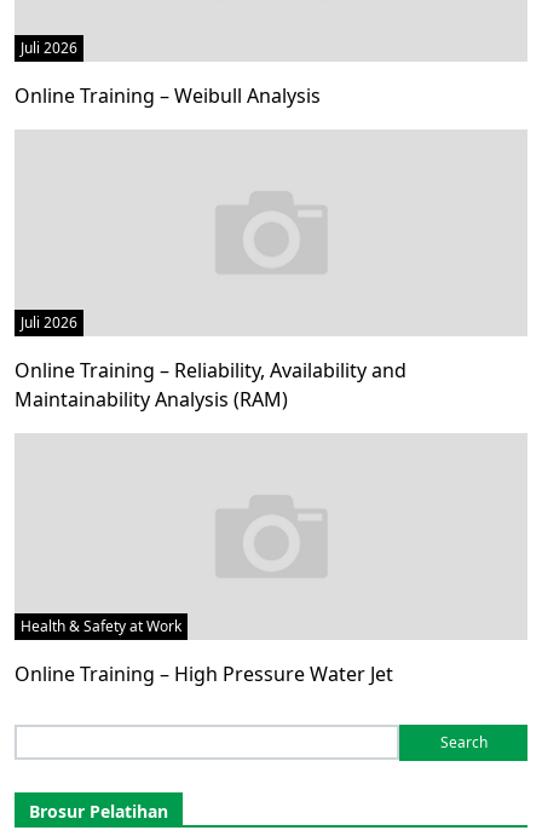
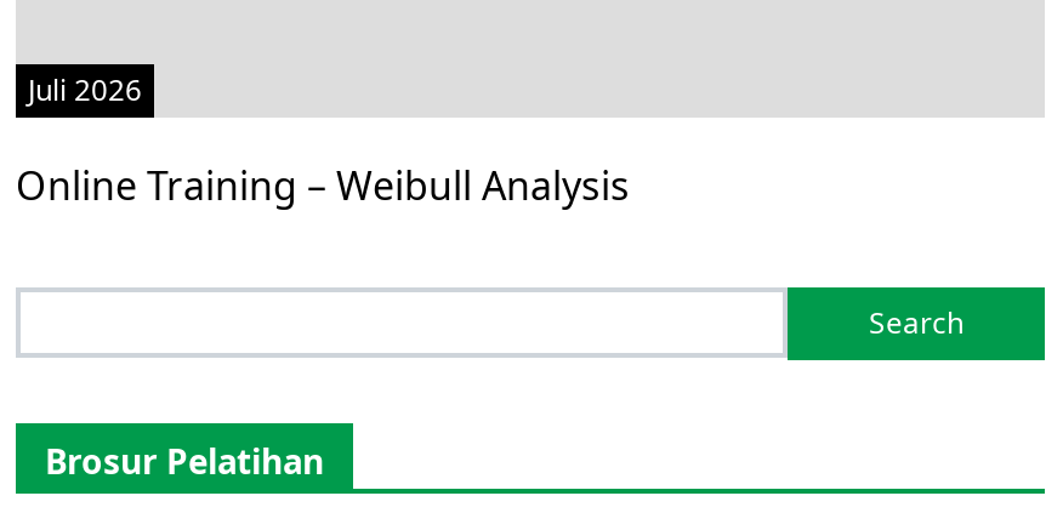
- Juli 2026
- Online Training – Reliability, Availability and
- Maintainability Analysis (RAM)

- Health & Safety at Work
- Online Training – High Pressure Water Jet
